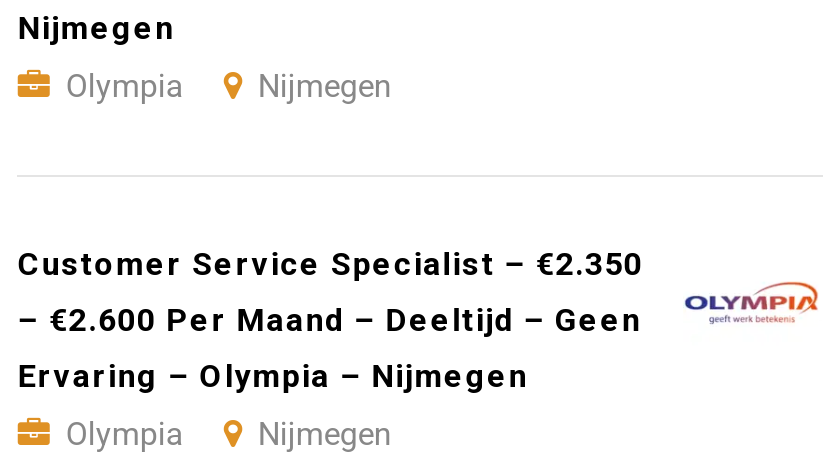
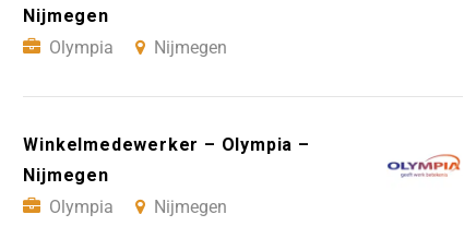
- Customer Service Specialist – €2.350
- – €2.600 Per Maand – Deeltijd – Geen
- Ervaring – Olympia – Nijmegen
+ Winkelmedewerker – Olympia –
+ Nijmegen
